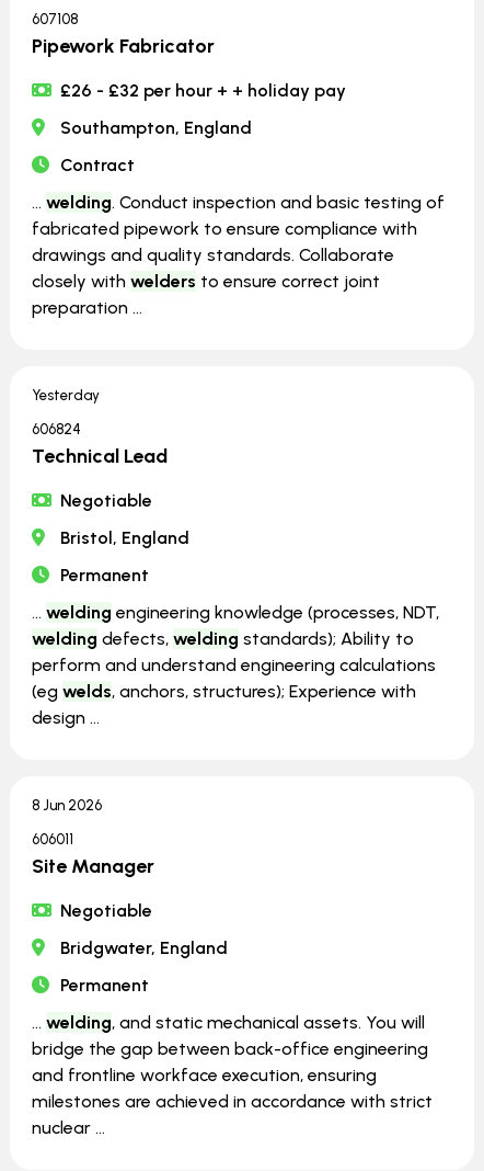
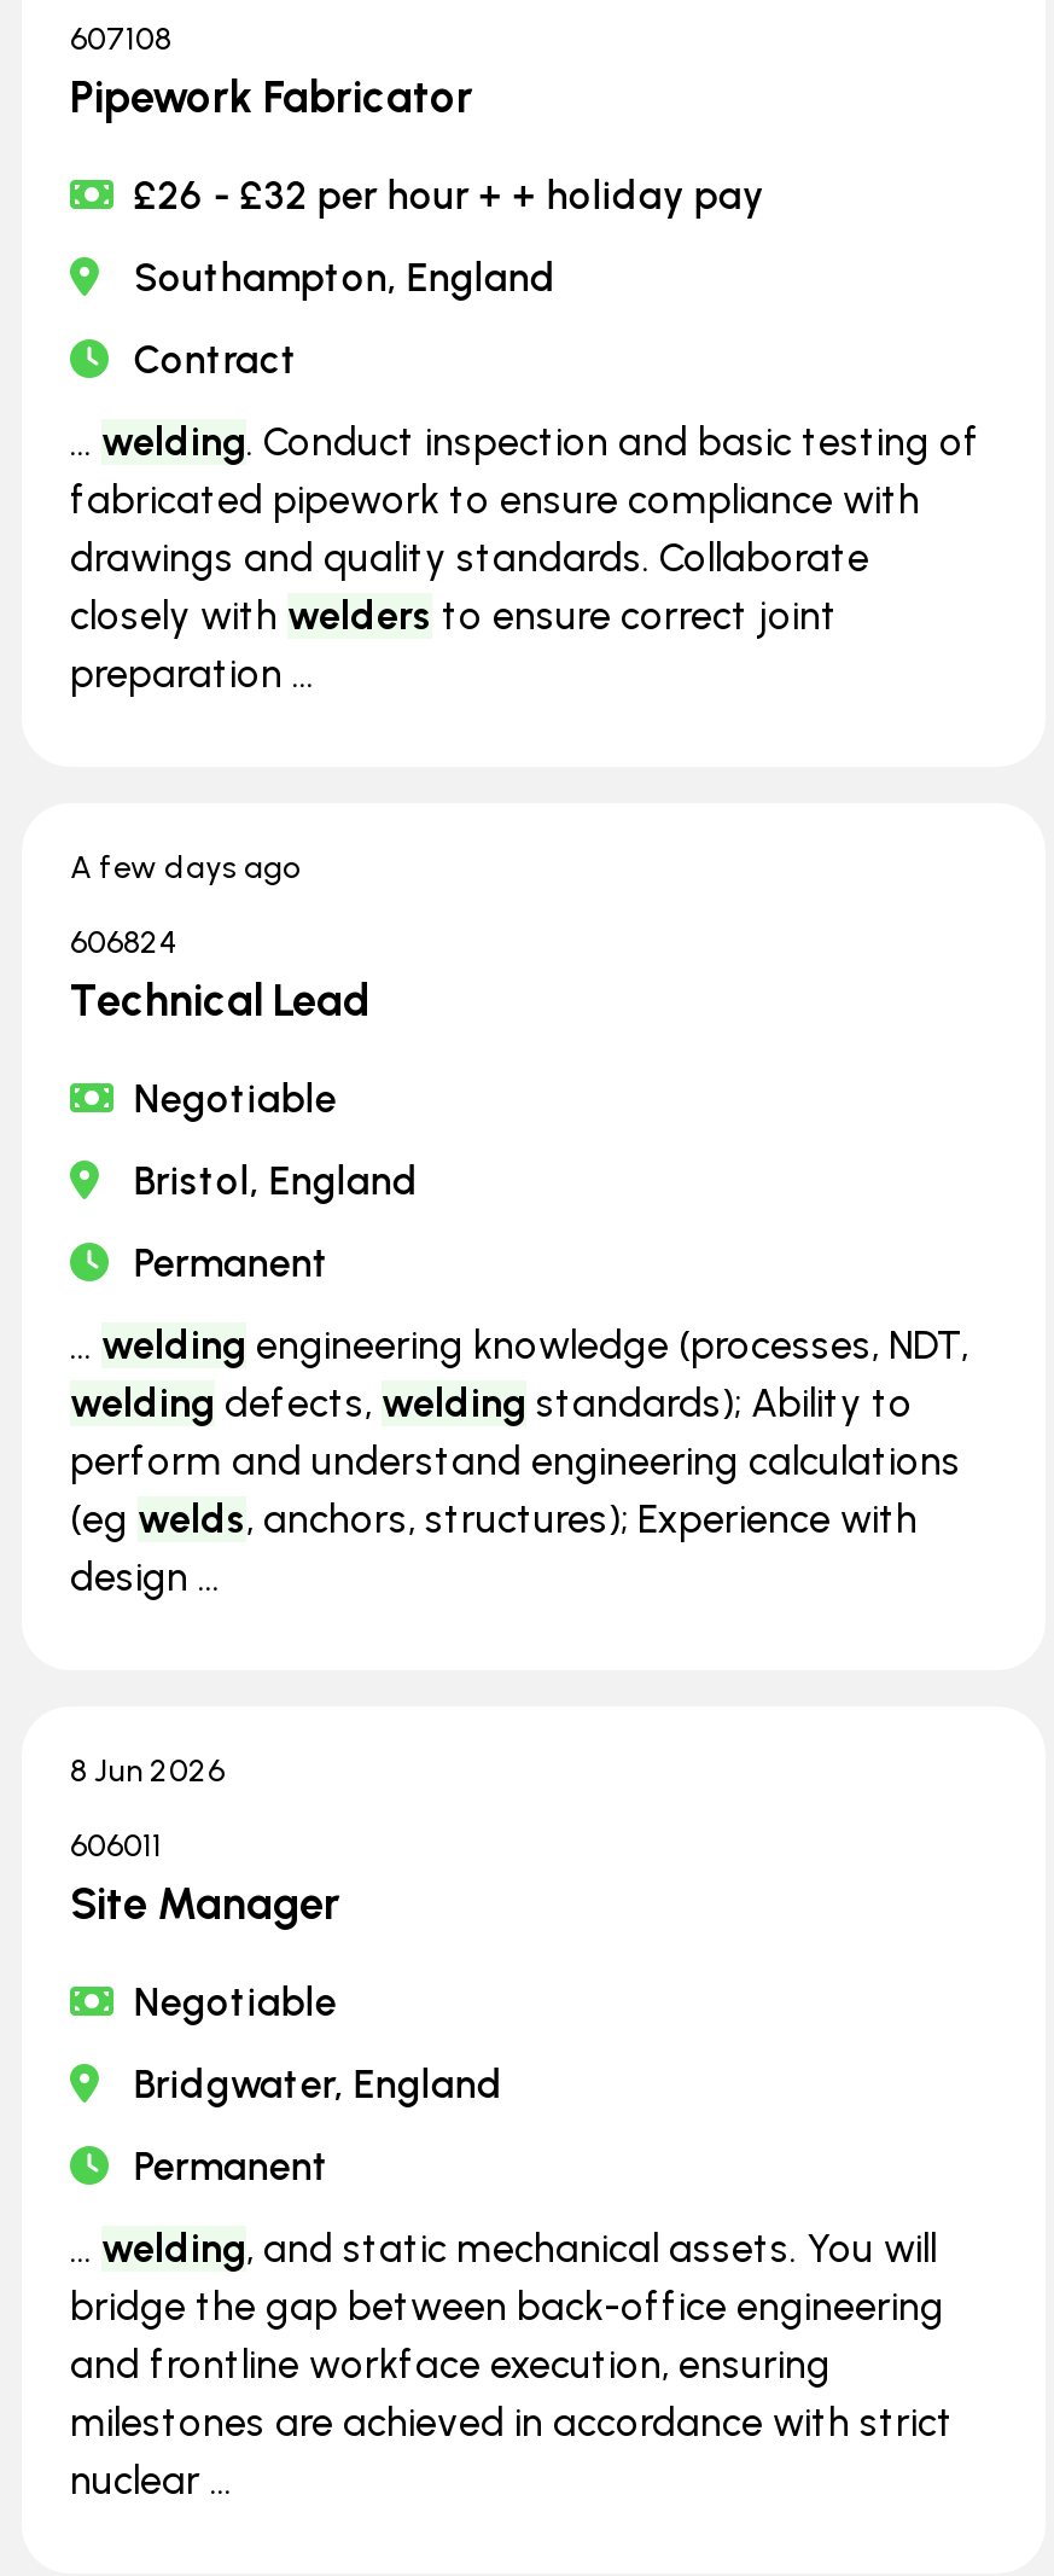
- Yesterday
+ A few days ago
